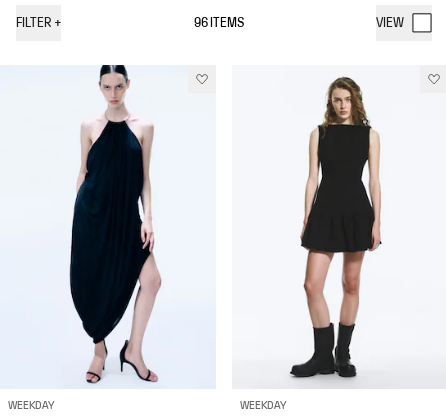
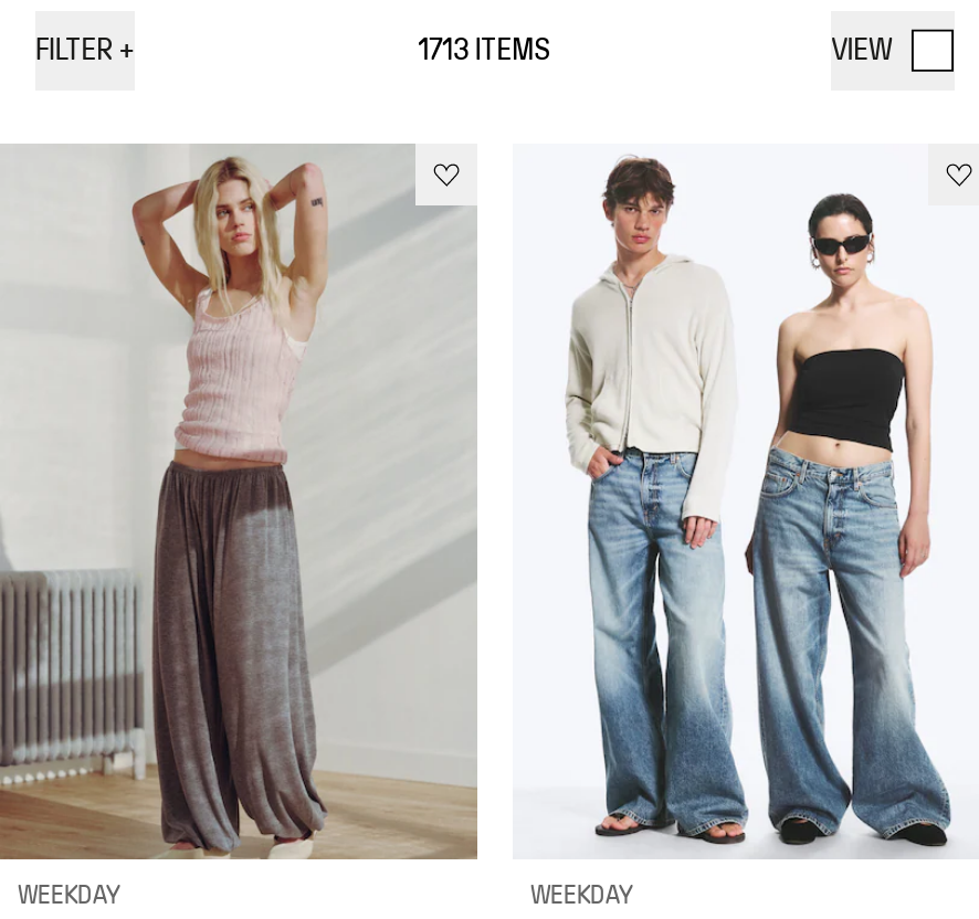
- 96 ITEMS
+ 1713 ITEMS

- [image]
+ [image]

- [image]
+ [image]
